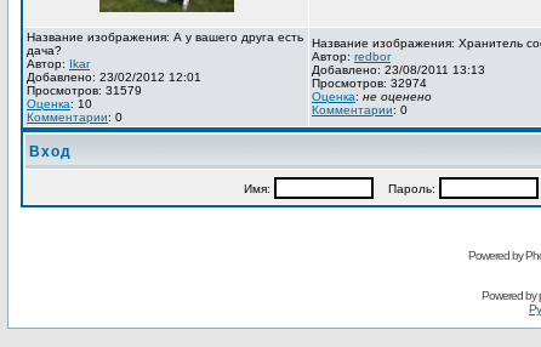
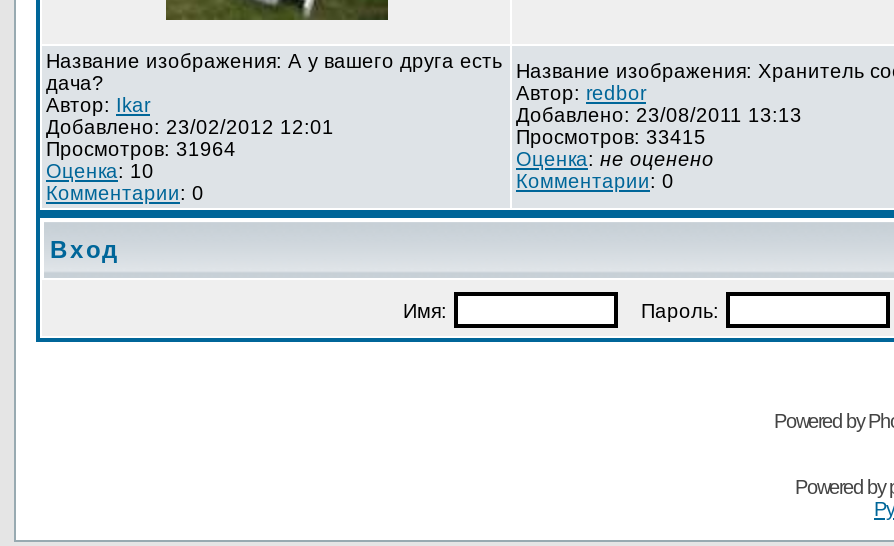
- Просмотров: 32974
+ Просмотров: 33415

- Просмотров: 31579
+ Просмотров: 31964
